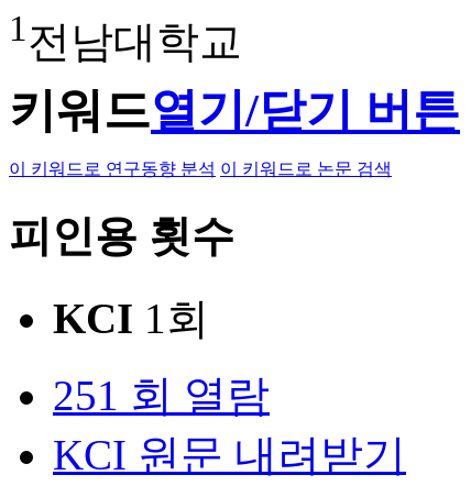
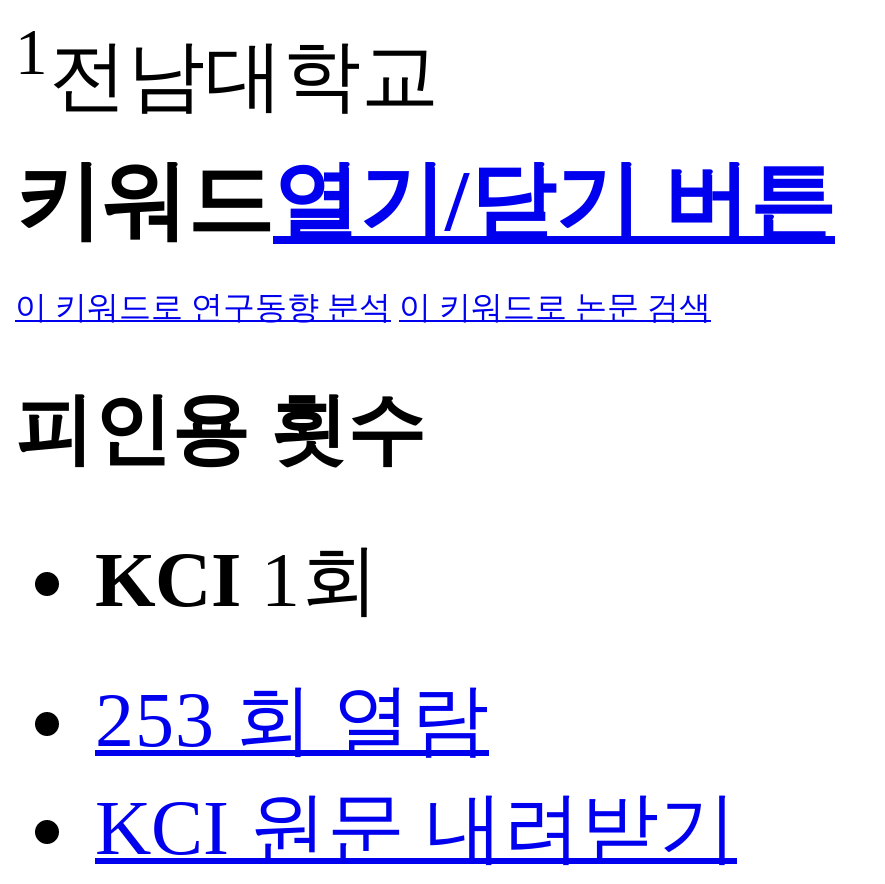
- 251 회 열람
+ 253 회 열람
